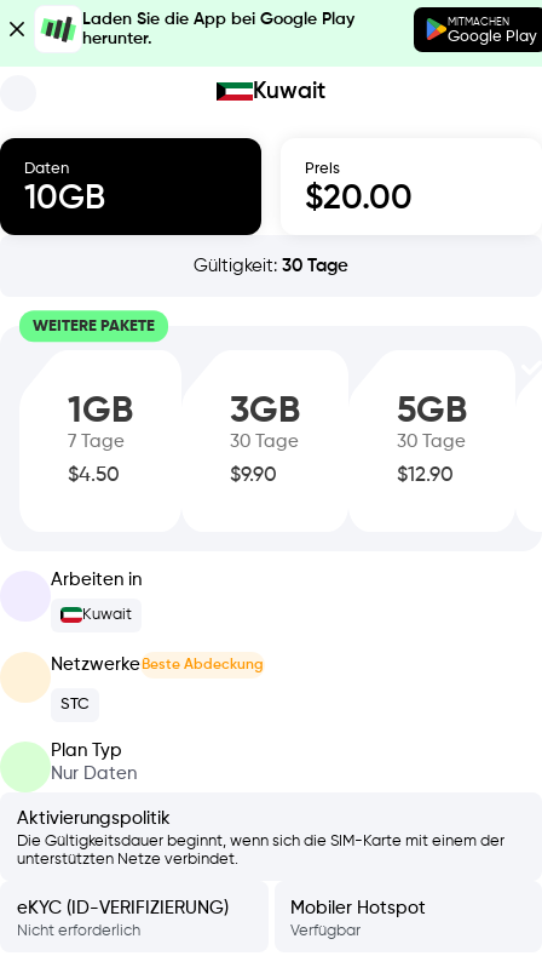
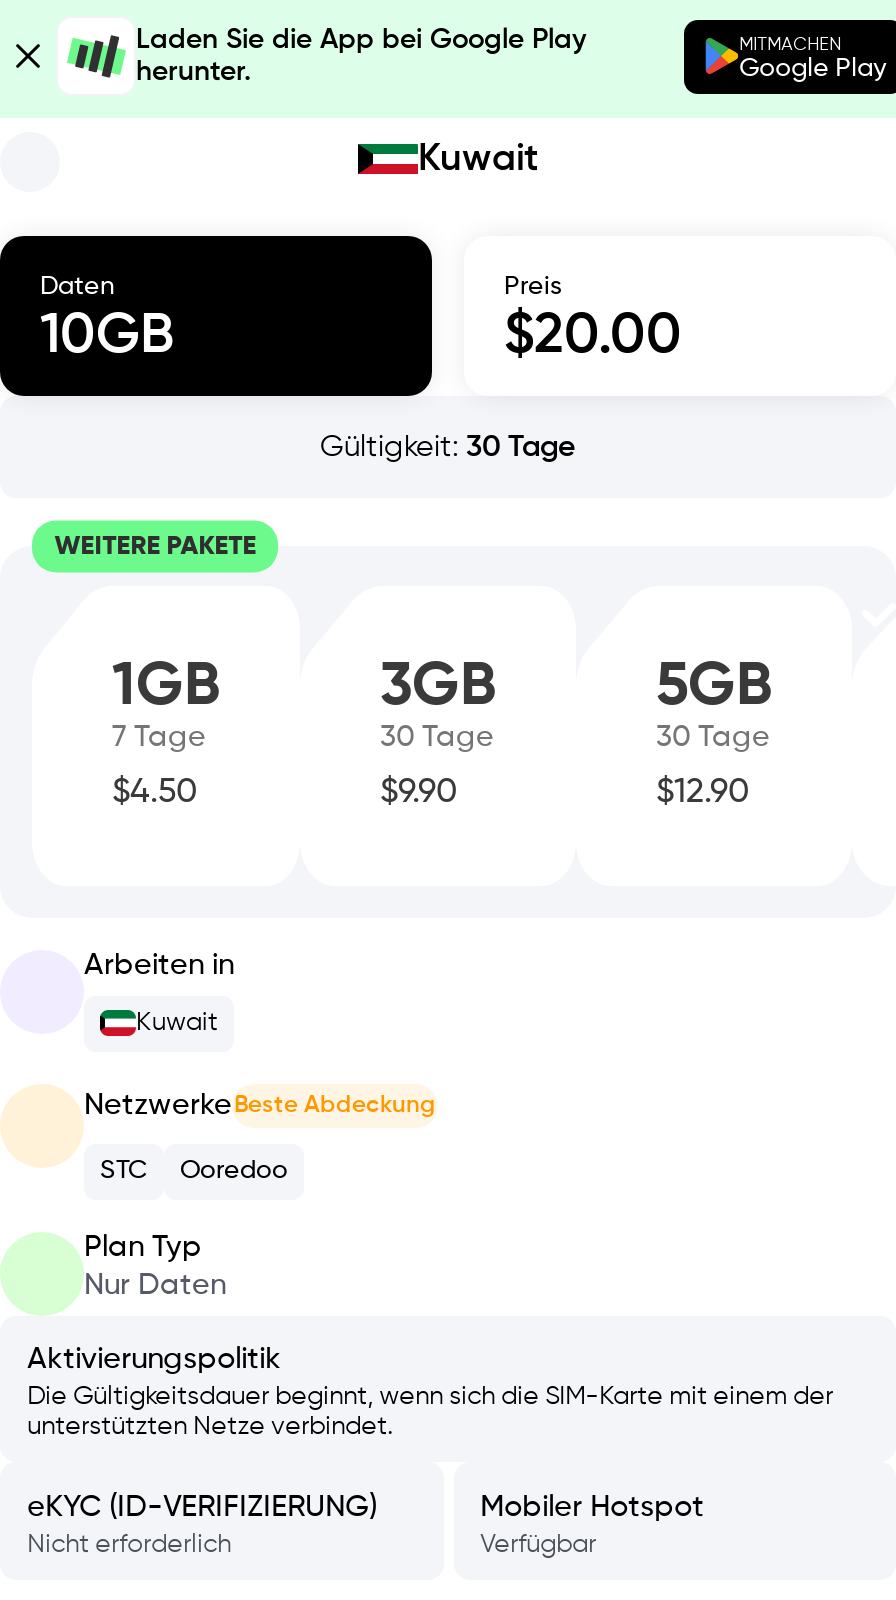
+ Ooredoo
